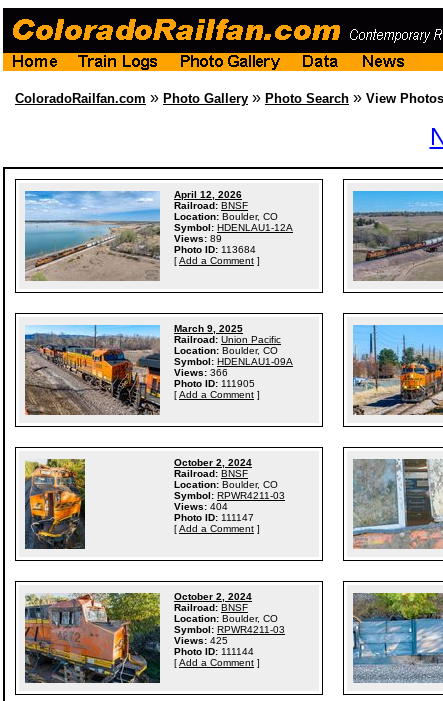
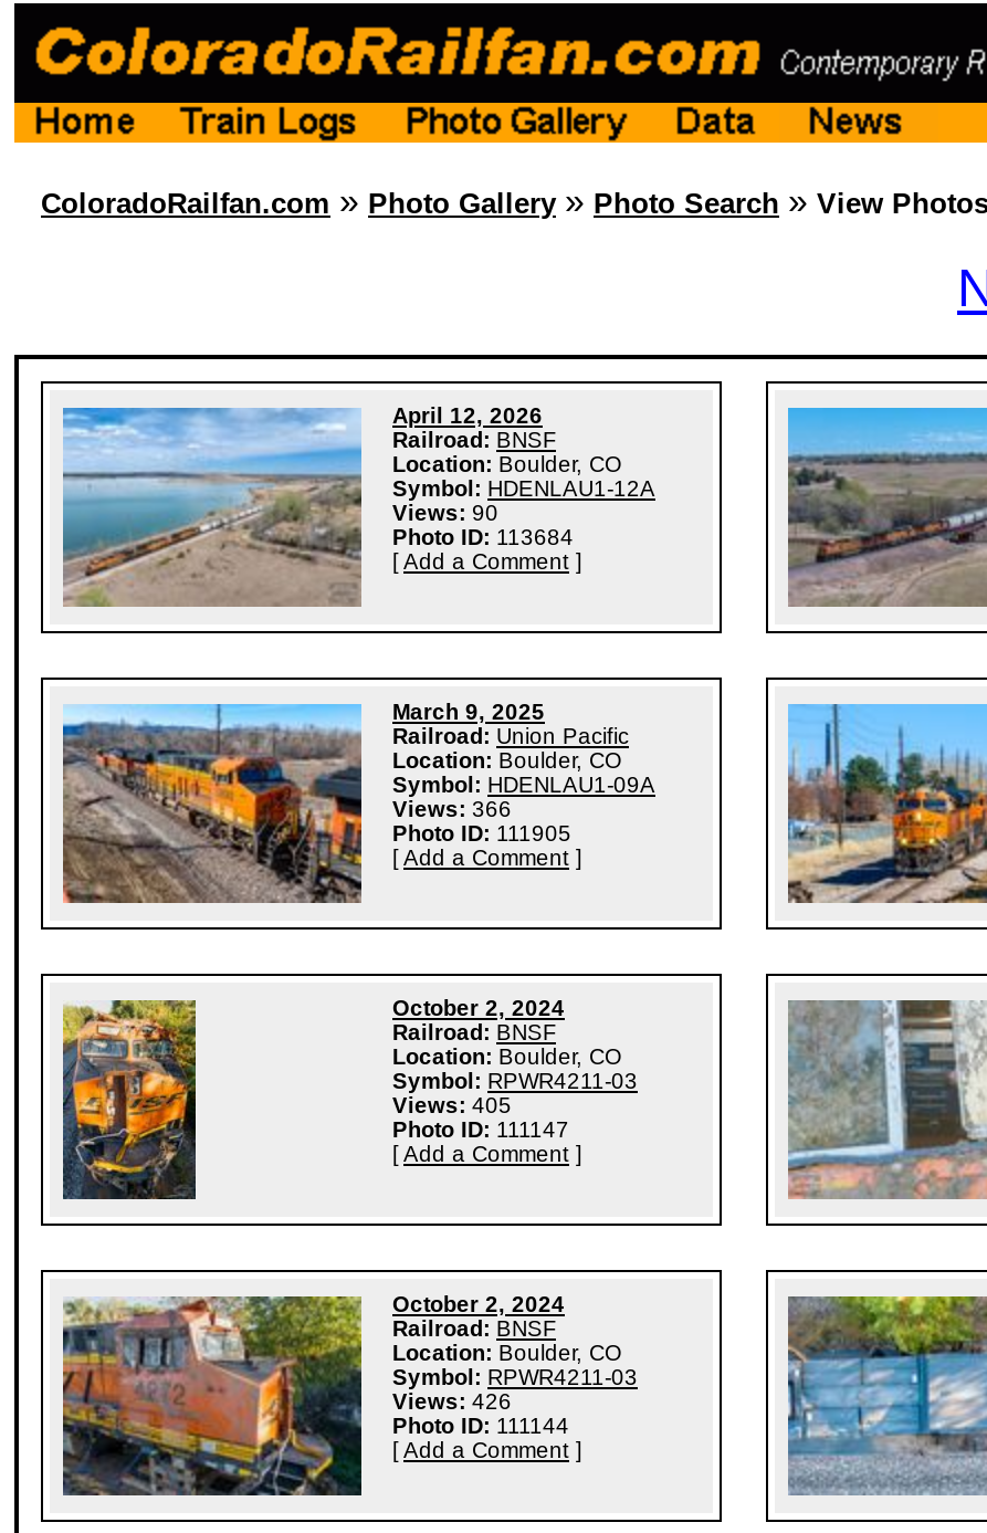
- Views: 89
+ Views: 90

- Views: 404
+ Views: 405

- Views: 425
+ Views: 426
